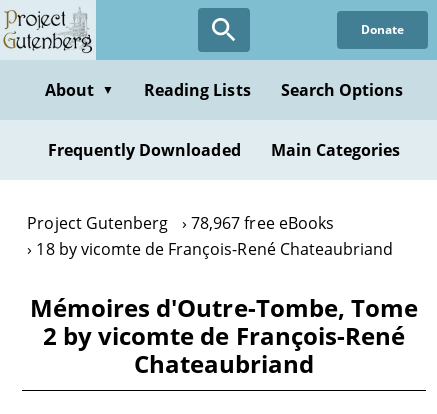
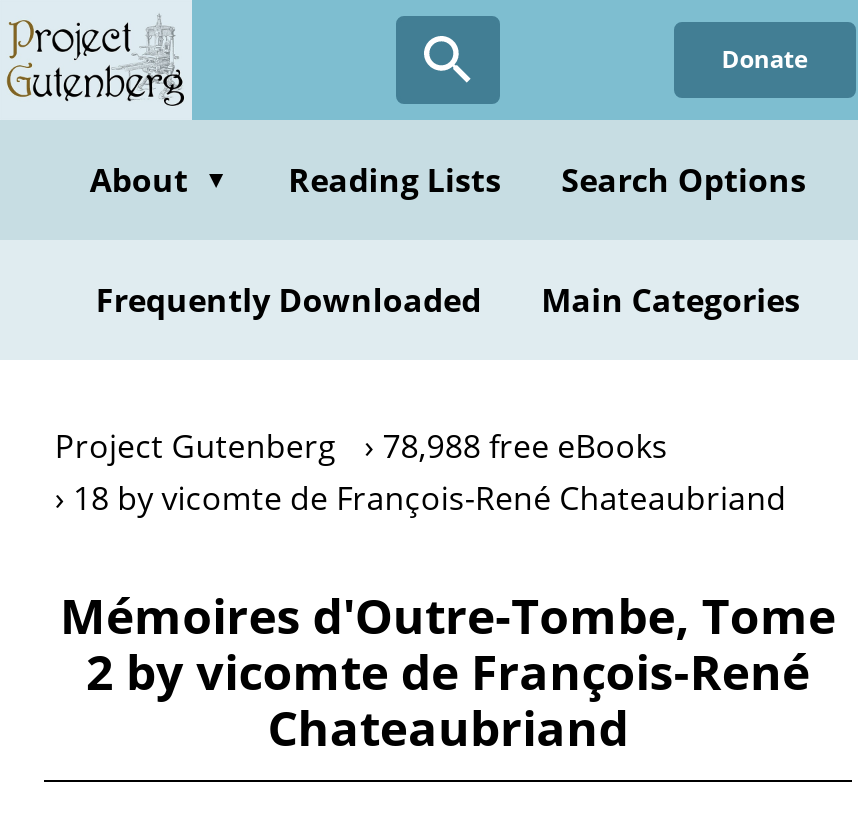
- Project Gutenberg 78,967 free eBooks
+ Project Gutenberg 78,988 free eBooks
